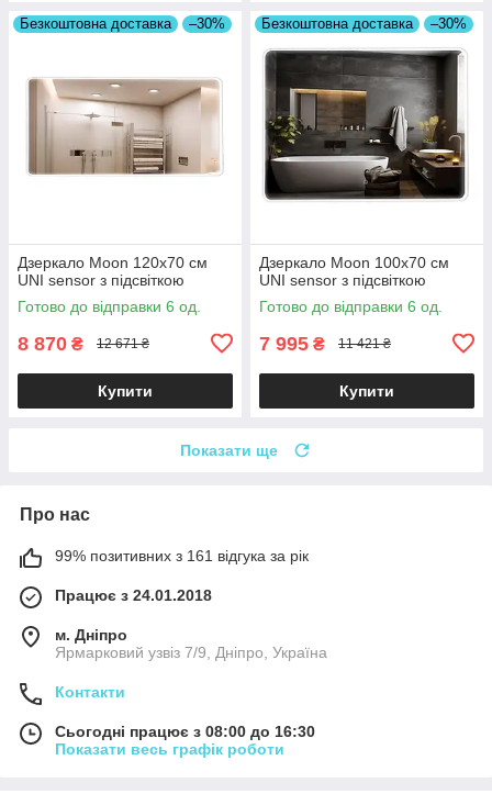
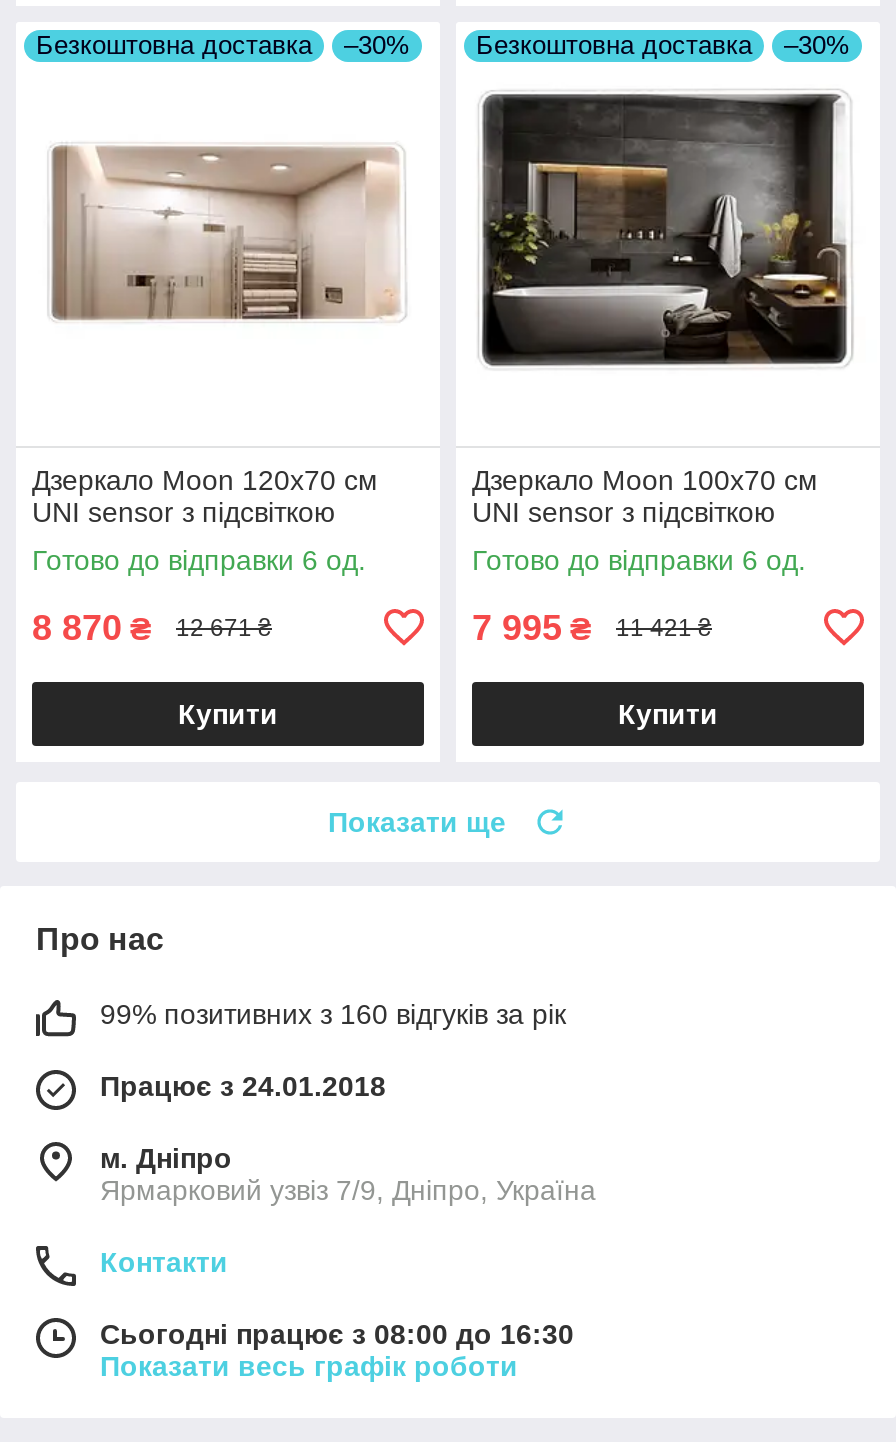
- 99% позитивних з 161 відгука за рік
+ 99% позитивних з 160 відгуків за рік
